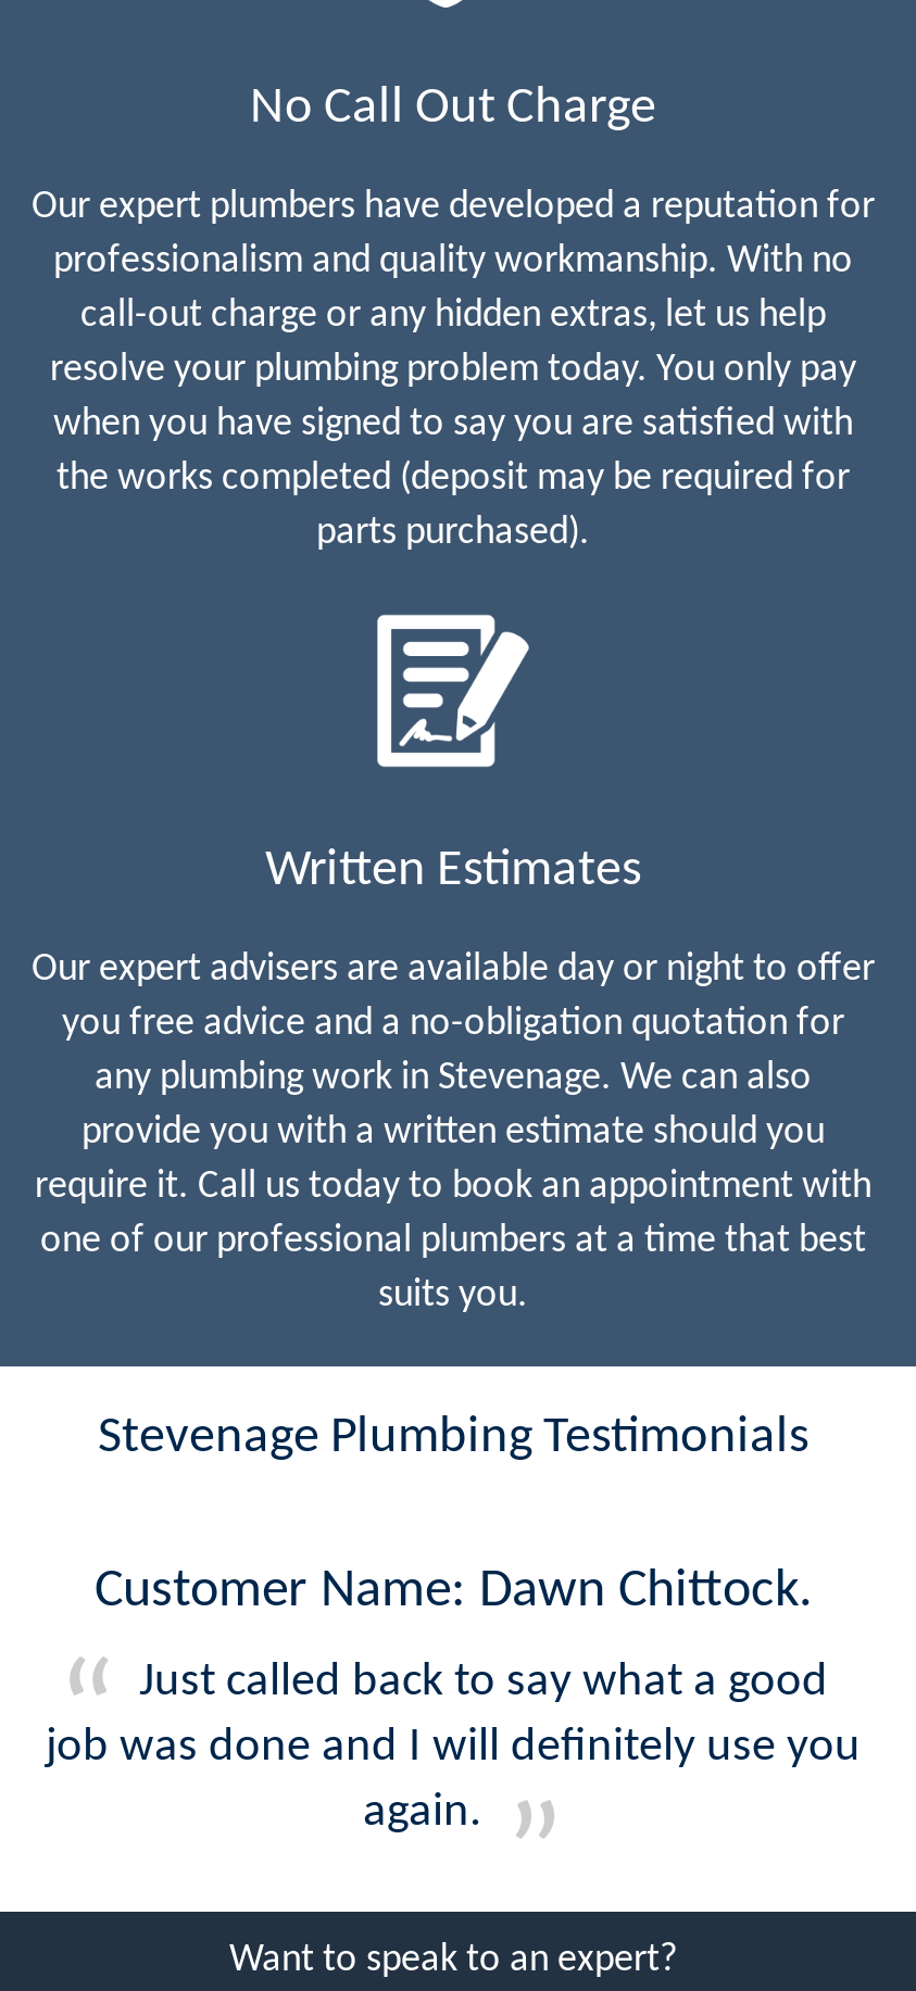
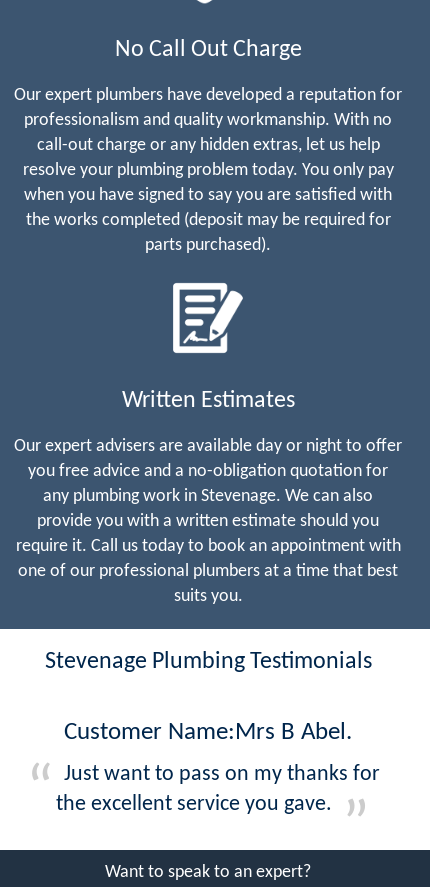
- Customer Name: Dawn Chittock.
+ Customer Name:Mrs B Abel.

- Just called back to say what a good
- job was done and I will definitely use you
- again.
+ Just want to pass on my thanks for
+ the excellent service you gave.
